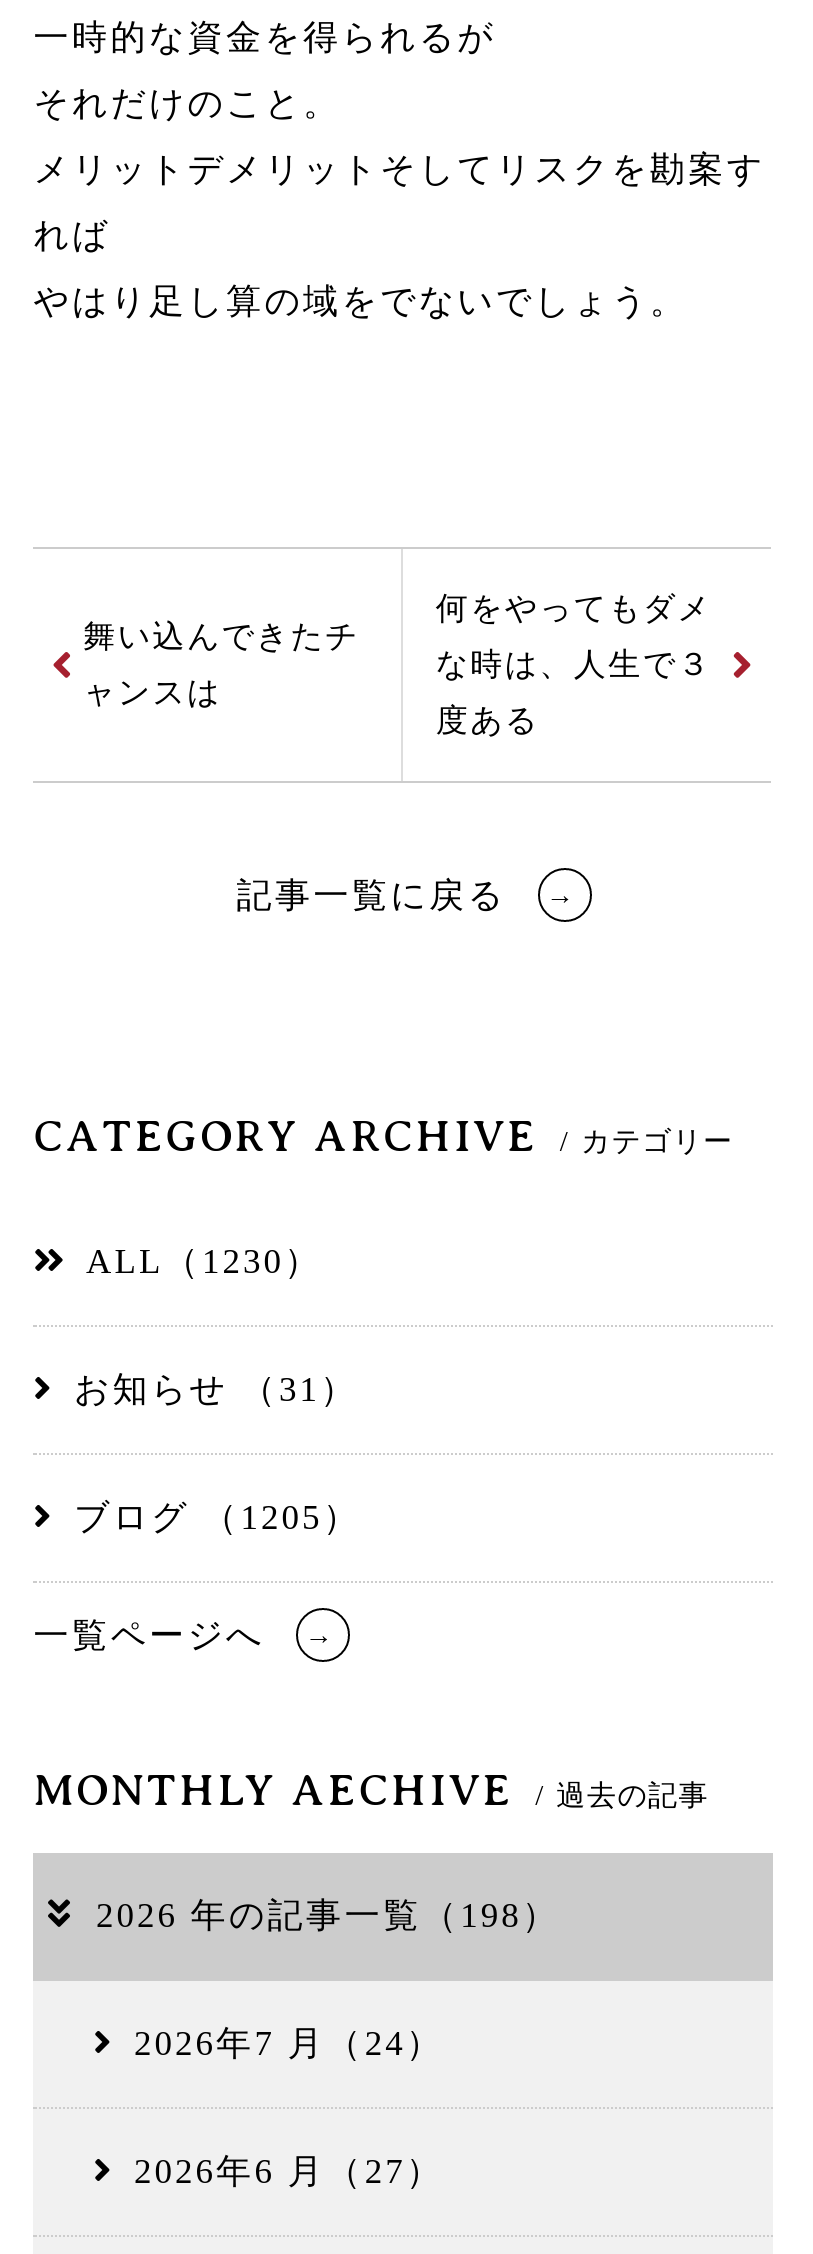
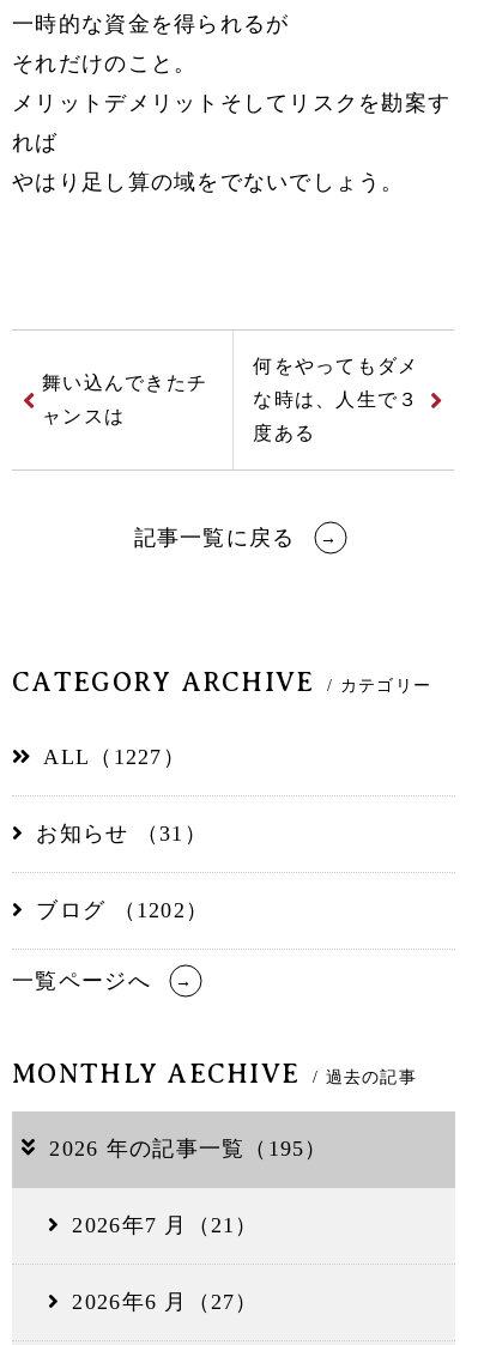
- ALL（1230）
+ ALL（1227）

- ブログ （1205）
+ ブログ （1202）

- 2026 年の記事一覧（198）
+ 2026 年の記事一覧（195）

- 2026年7 月（24）
+ 2026年7 月（21）
